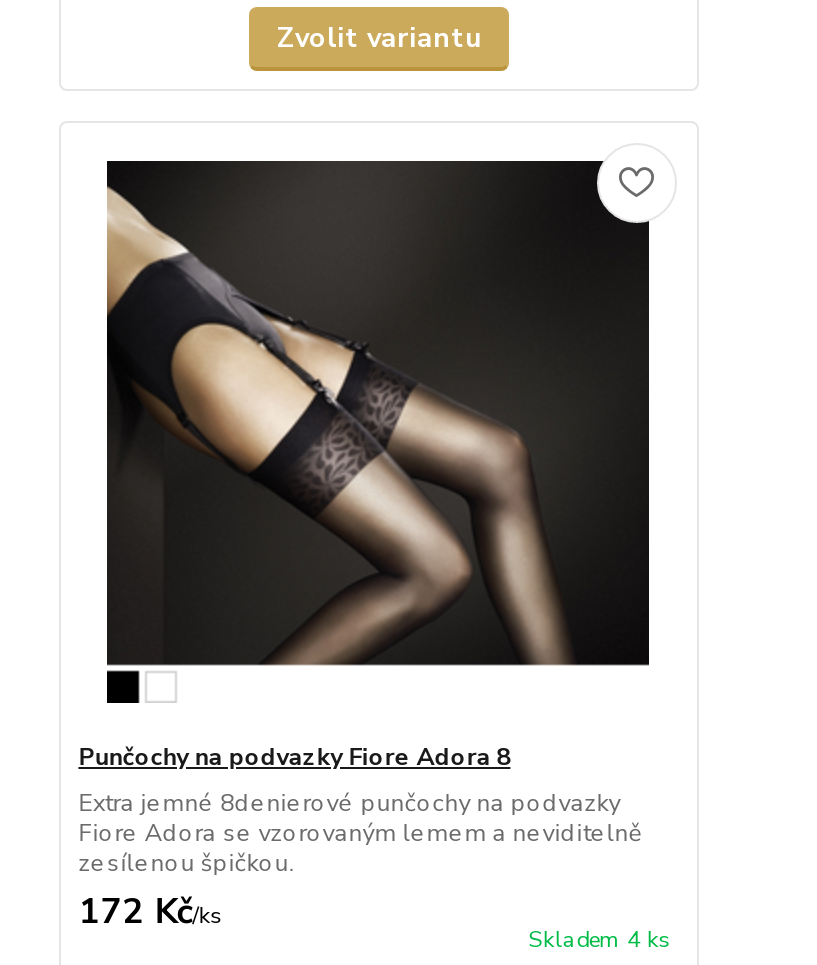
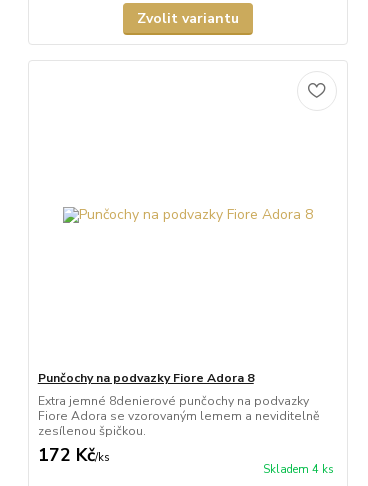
- [image]
